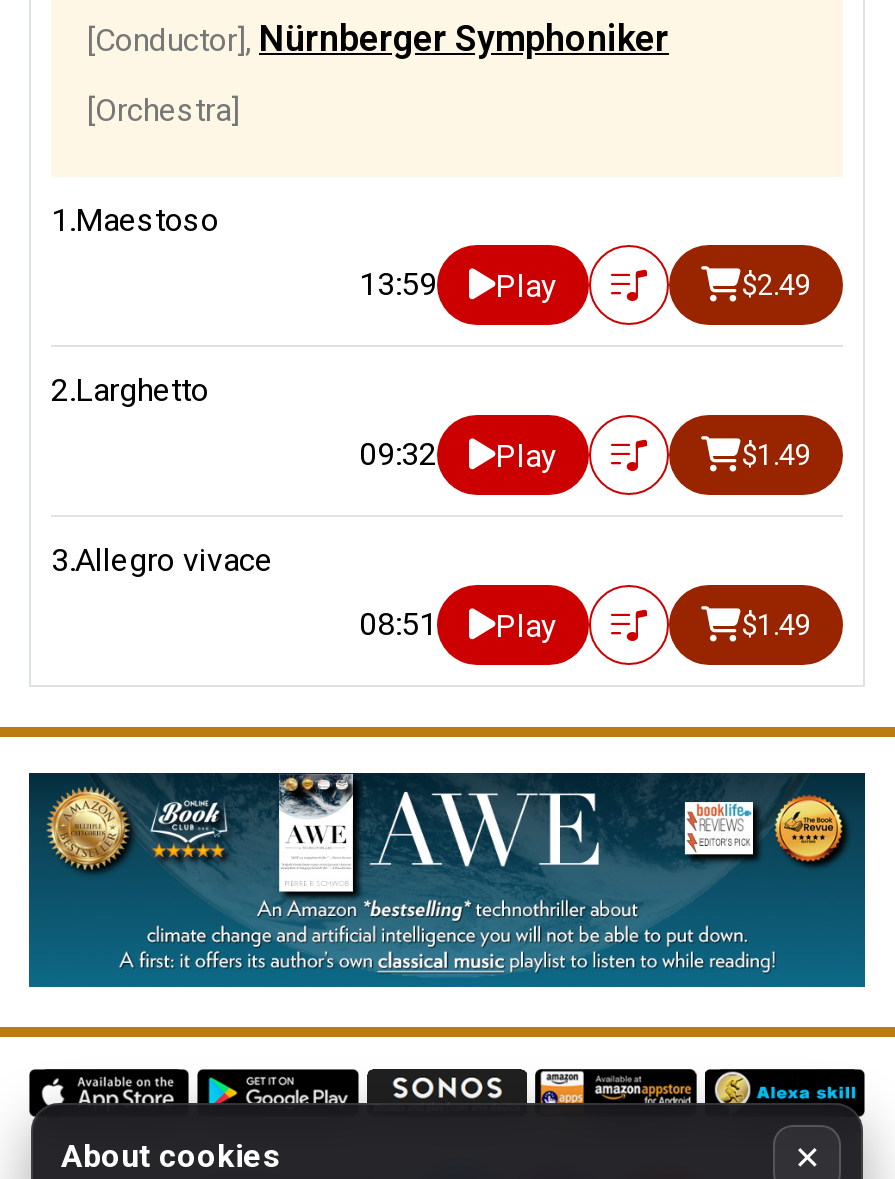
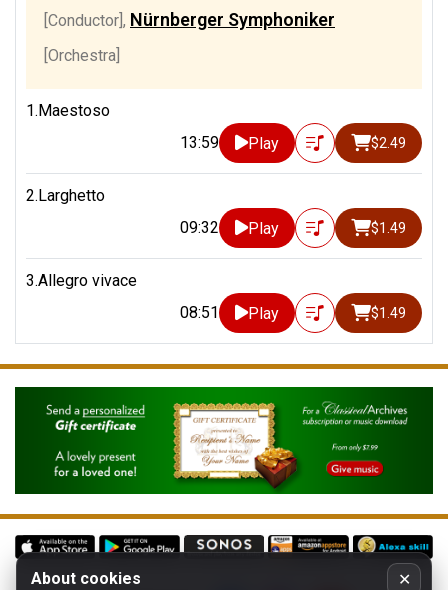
- [image]
+ [image]
